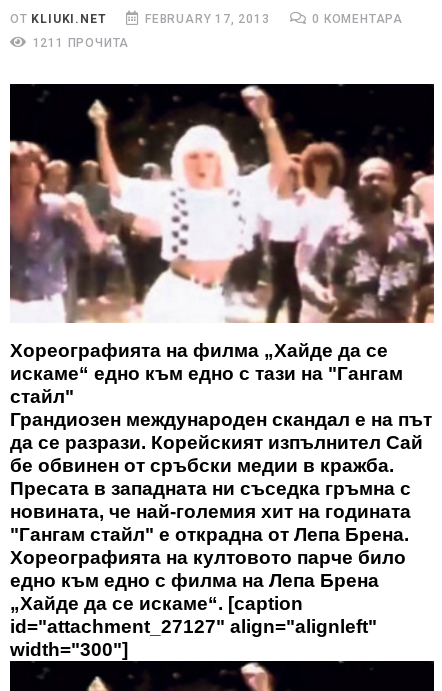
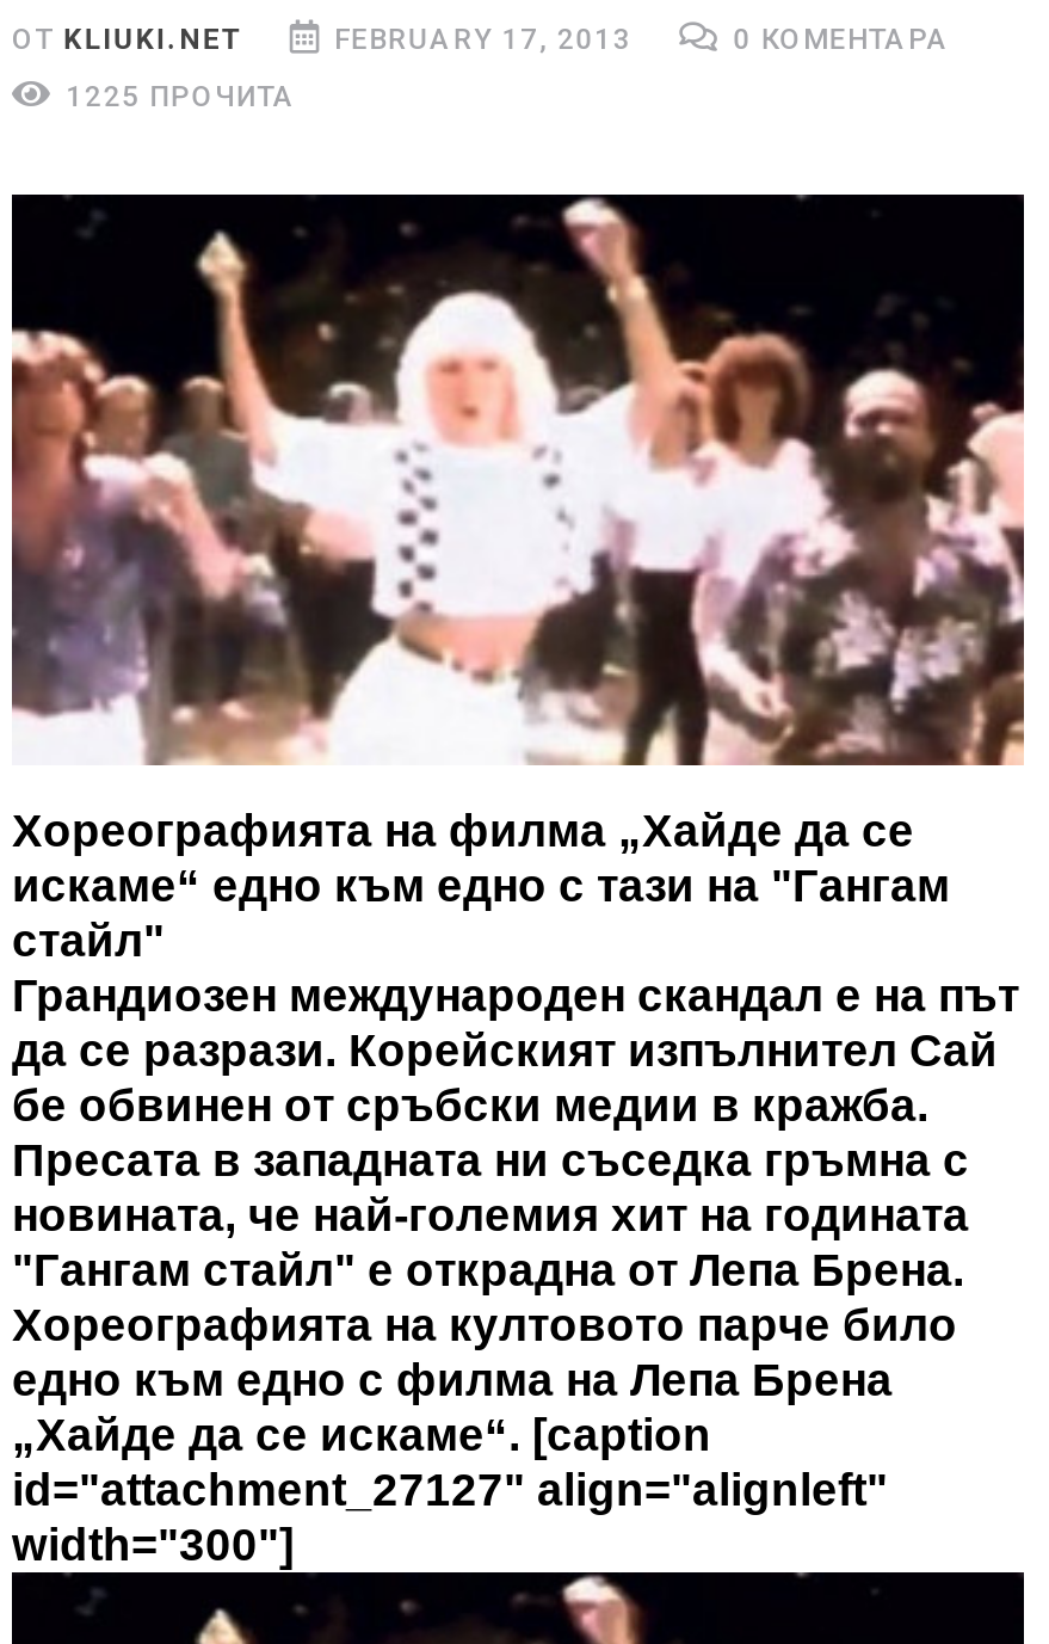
- 1211 ПРОЧИТА
+ 1225 ПРОЧИТА
